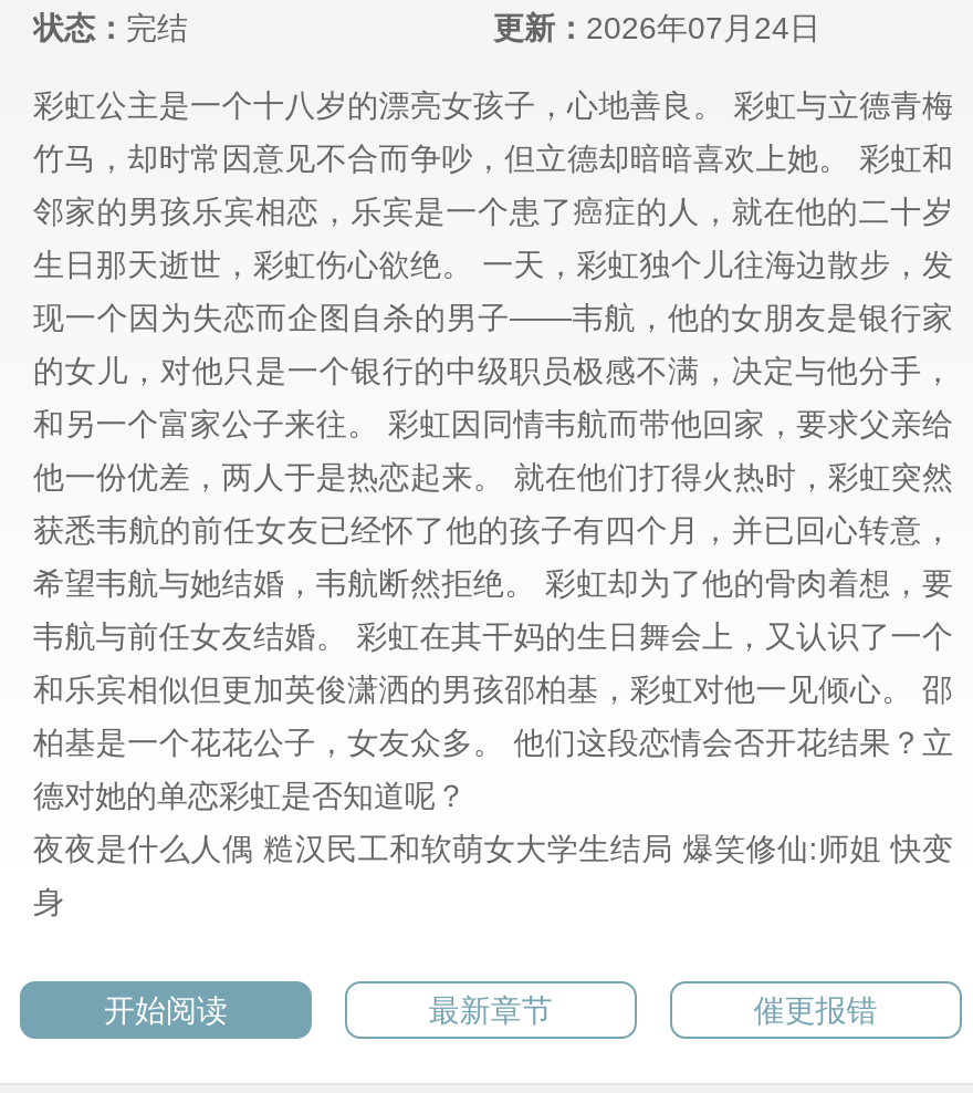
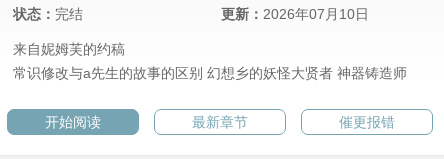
- 更新：2026年07月24日
- 彩虹公主是一个十八岁的漂亮女孩子，心地善良。 彩虹与立德青梅
- 竹马，却时常因意见不合而争吵，但立德却暗暗喜欢上她。 彩虹和
- 邻家的男孩乐宾相恋，乐宾是一个患了癌症的人，就在他的二十岁
- 生日那天逝世，彩虹伤心欲绝。 一天，彩虹独个儿往海边散步，发
- 现一个因为失恋而企图自杀的男子――韦航，他的女朋友是银行家
- 的女儿，对他只是一个银行的中级职员极感不满，决定与他分手，
- 和另一个富家公子来往。 彩虹因同情韦航而带他回家，要求父亲给
- 他一份优差，两人于是热恋起来。 就在他们打得火热时，彩虹突然
- 获悉韦航的前任女友已经怀了他的孩子有四个月，并已回心转意，
- 希望韦航与她结婚，韦航断然拒绝。 彩虹却为了他的骨肉着想，要
- 韦航与前任女友结婚。 彩虹在其干妈的生日舞会上，又认识了一个
- 和乐宾相似但更加英俊潇洒的男孩邵柏基，彩虹对他一见倾心。 邵
- 柏基是一个花花公子，女友众多。 他们这段恋情会否开花结果？立
- 德对她的单恋彩虹是否知道呢？
- 夜夜是什么人偶 糙汉民工和软萌女大学生结局 爆笑修仙:师姐 快变
- 身
+ 更新：2026年07月10日
+ 来自妮姆芙的约稿
+ 常识修改与a先生的故事的区别 幻想乡的妖怪大贤者 神器铸造师
